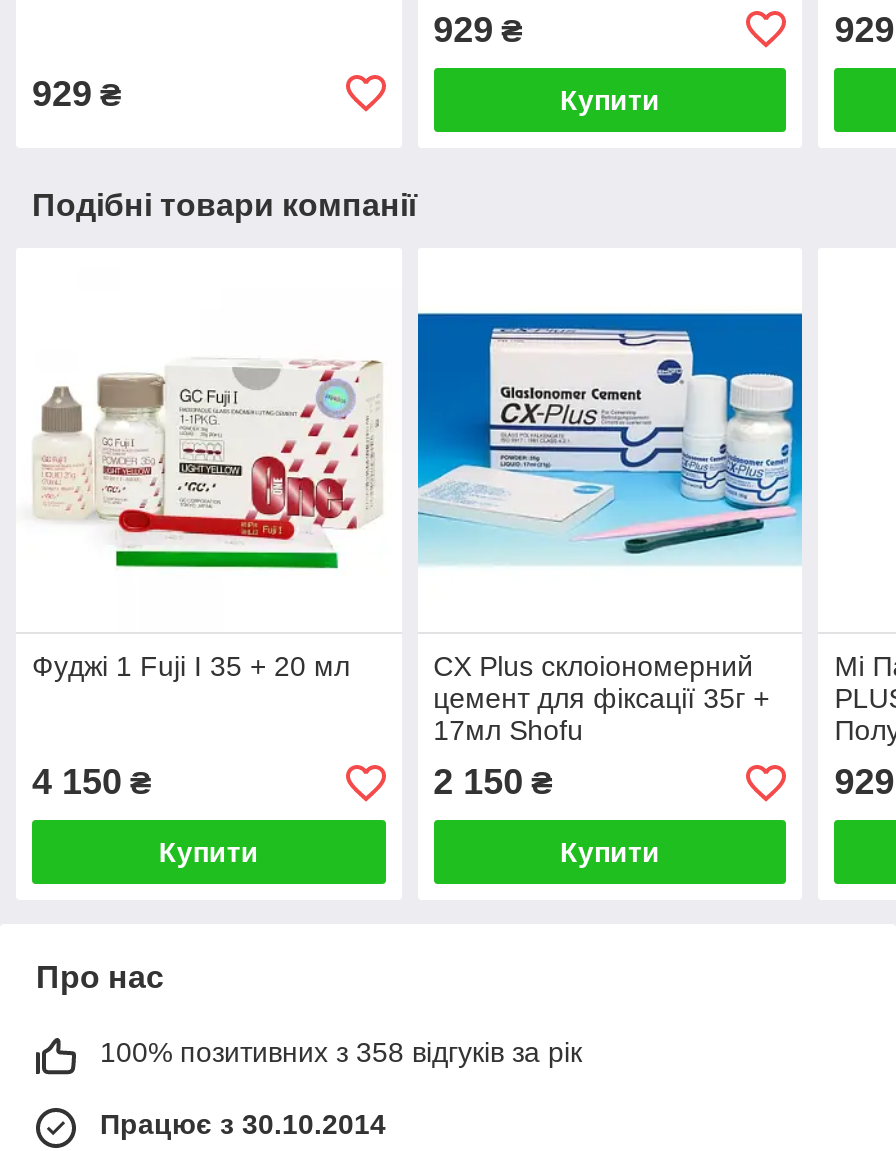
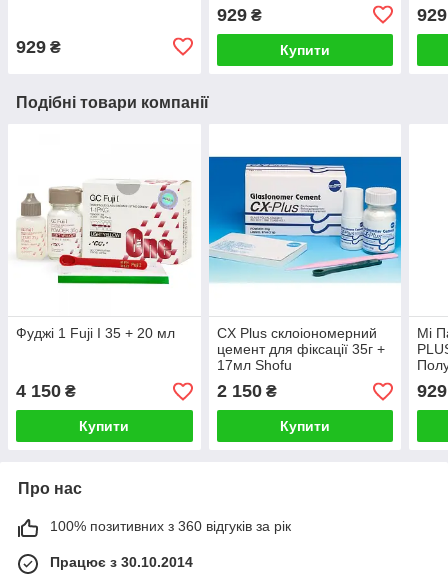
- 100% позитивних з 358 відгуків за рік
+ 100% позитивних з 360 відгуків за рік
